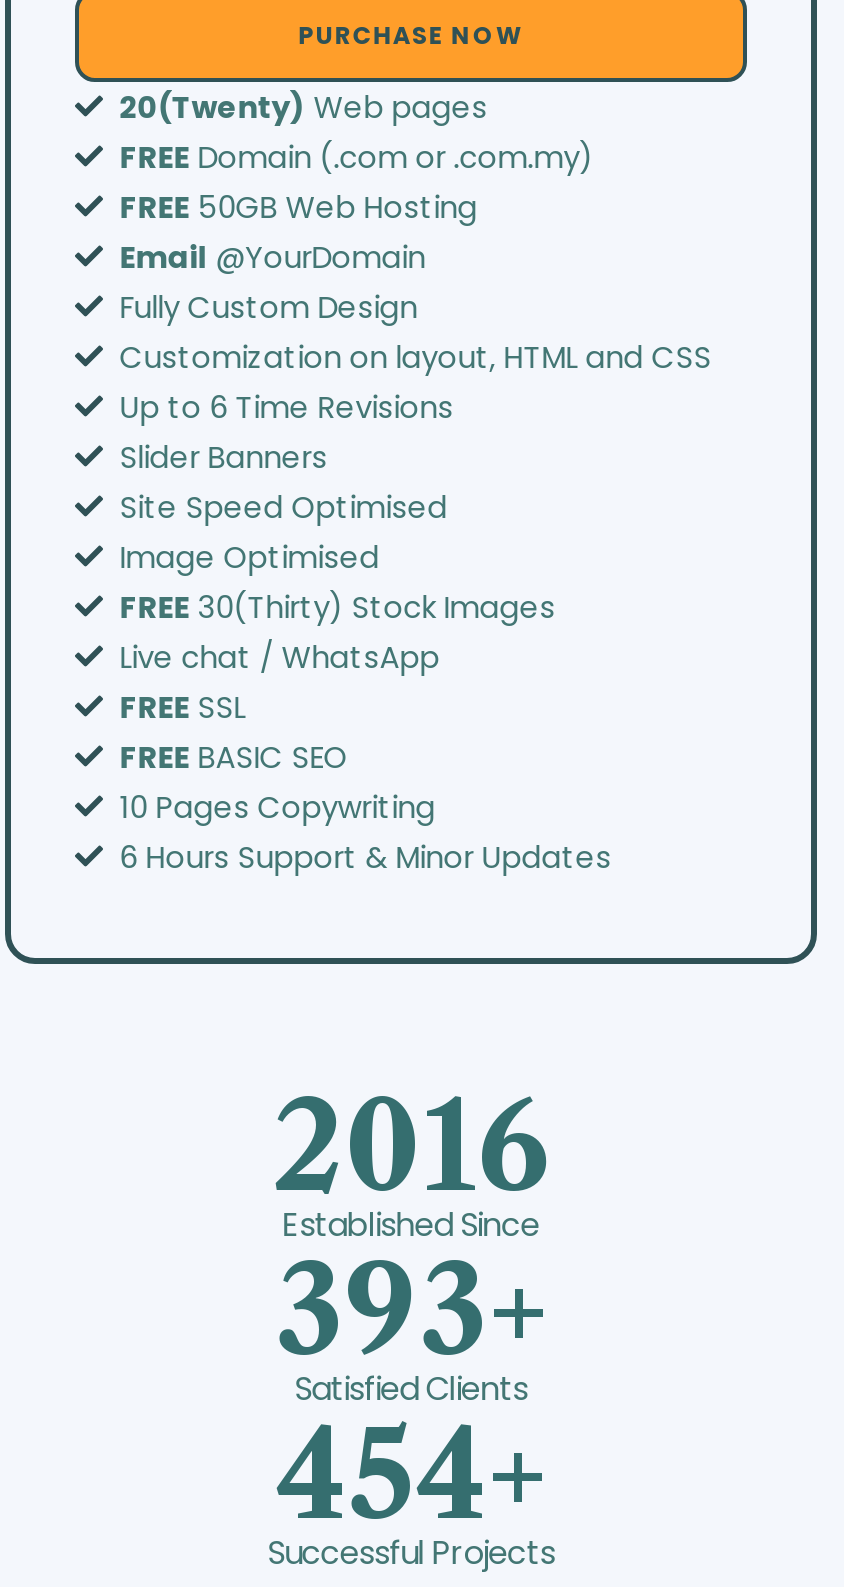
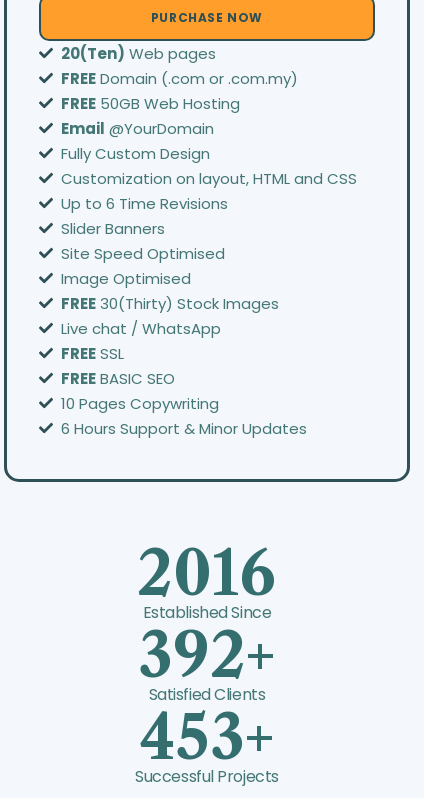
- 20(Twenty) Web pages
+ 20(Ten) Web pages

- 393+
+ 392+

- 454+
+ 453+
